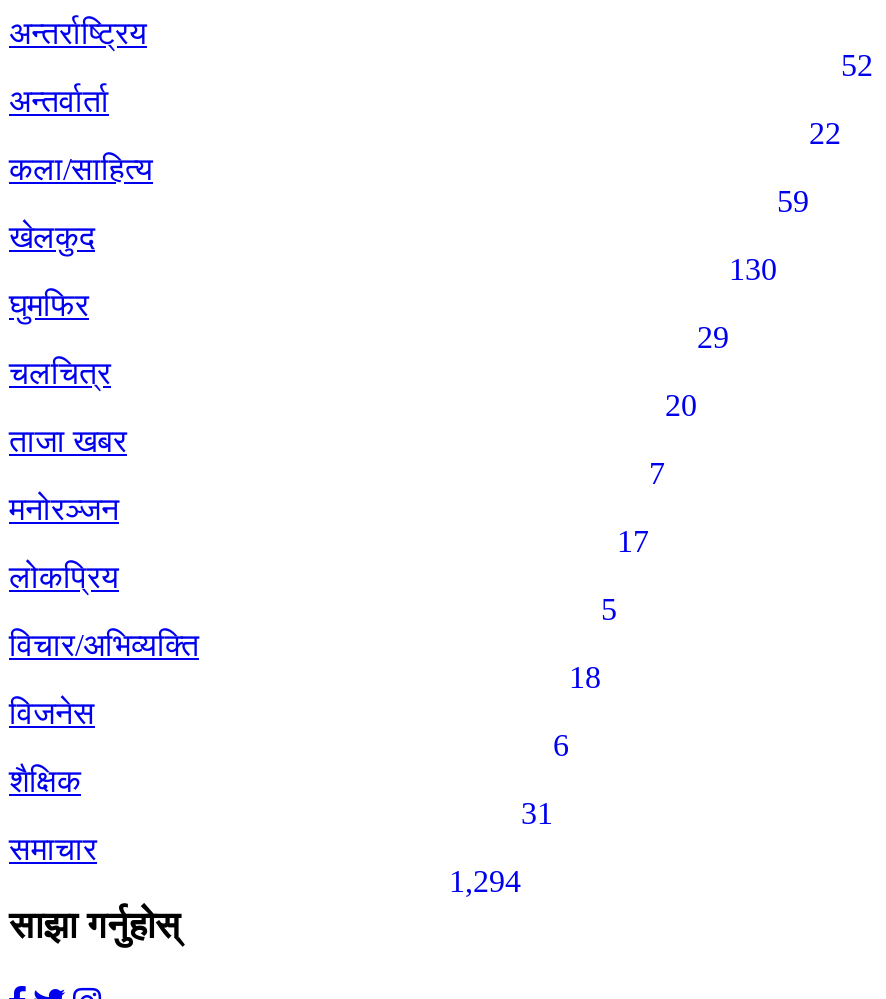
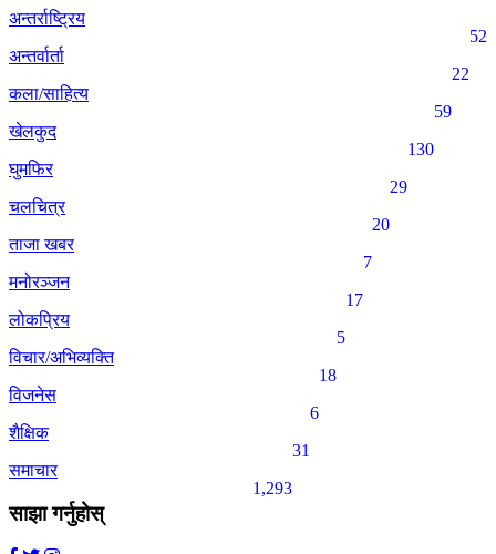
- 1,294
+ 1,293
